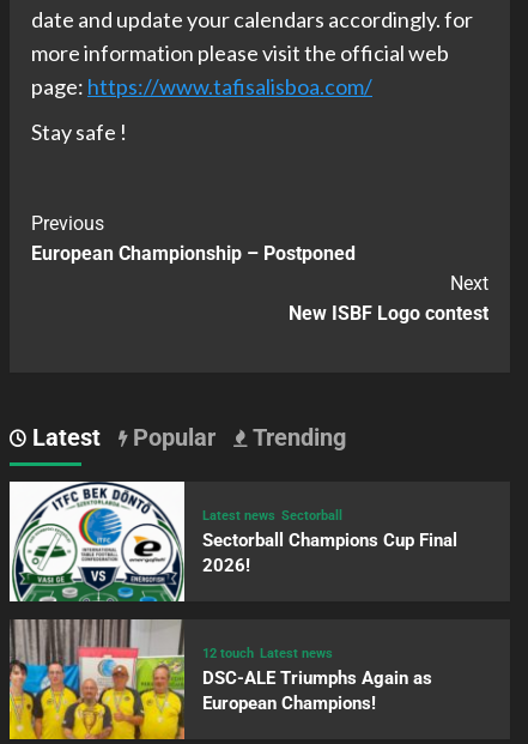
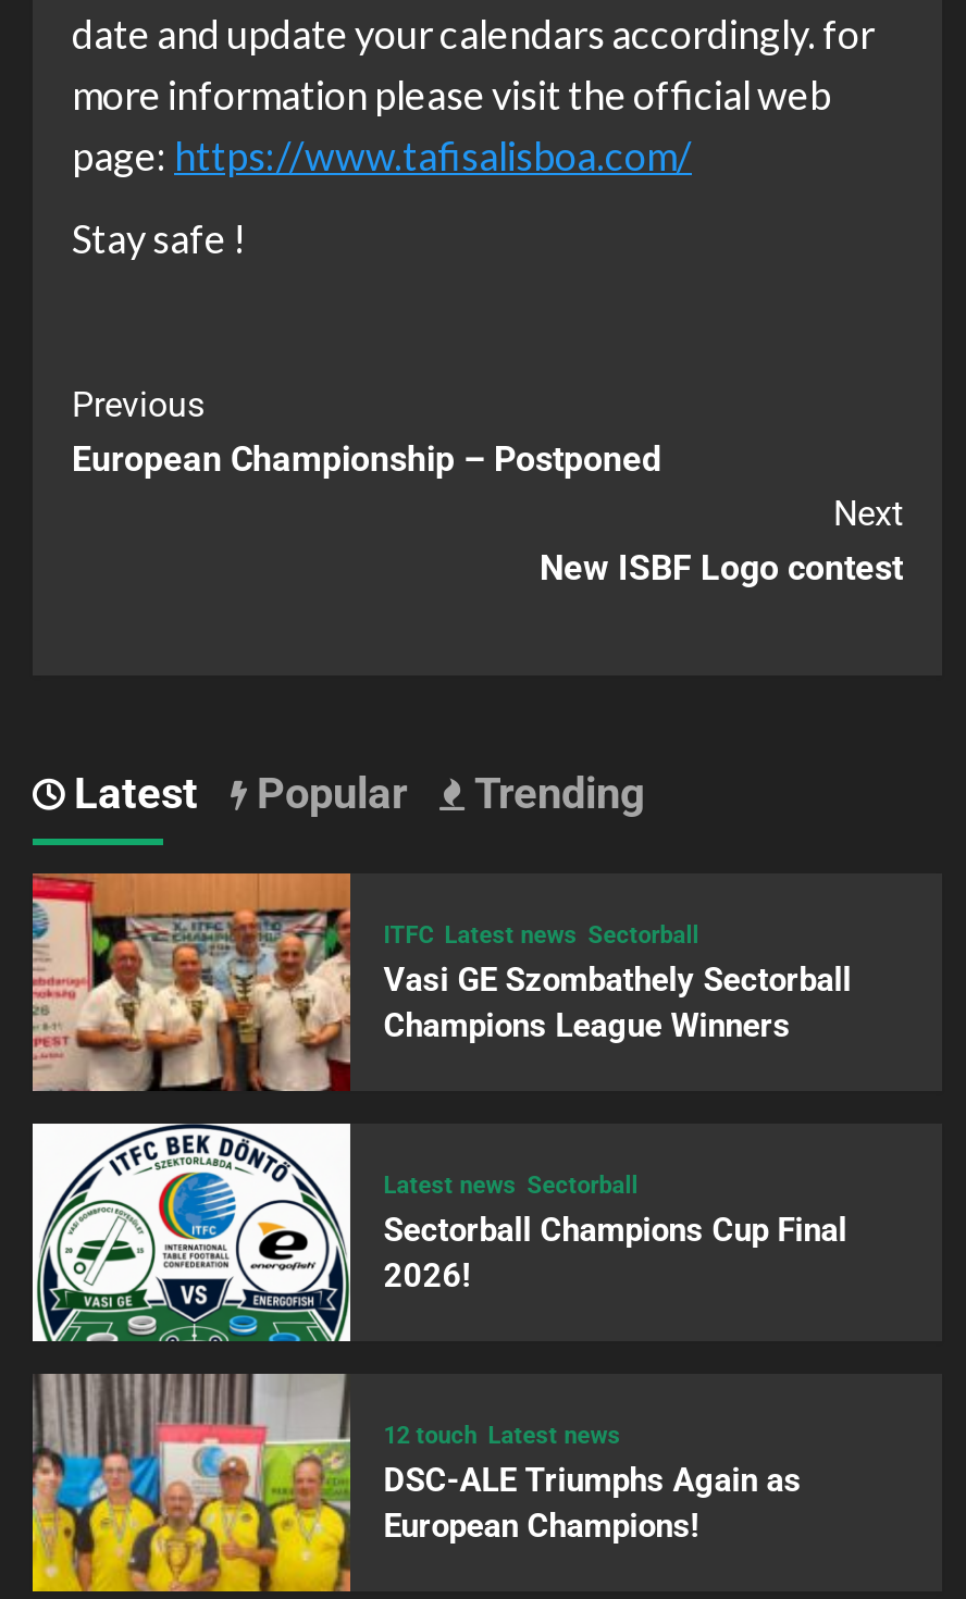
+ [image]
+ ITFC Latest news Sectorball
+ Vasi GE Szombathely Sectorball
+ Champions League Winners
